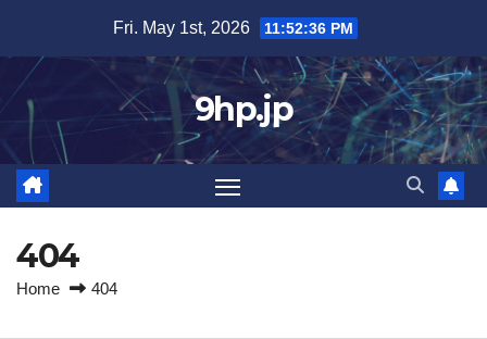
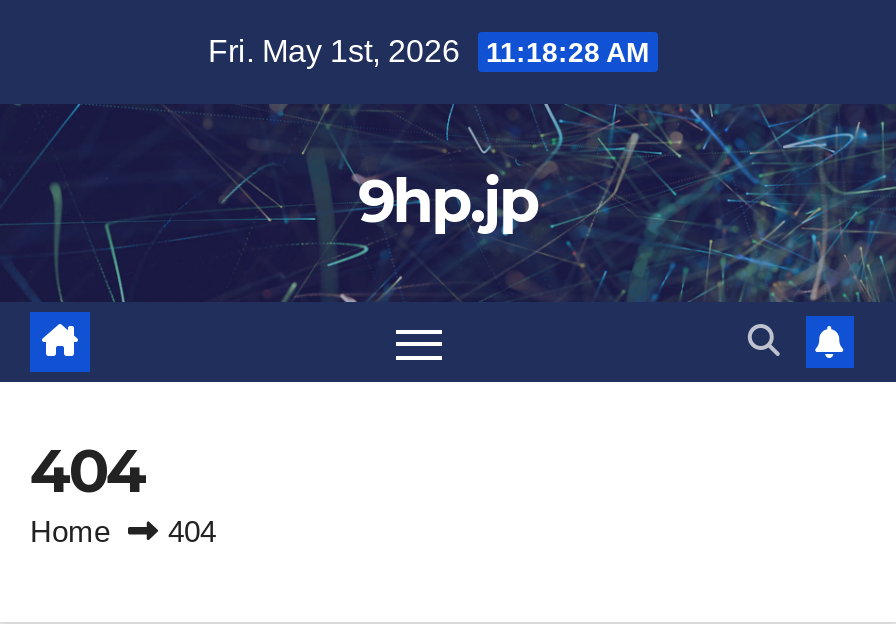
- Fri. May 1st, 2026 11:52:36 PM
+ Fri. May 1st, 2026 11:18:28 AM
